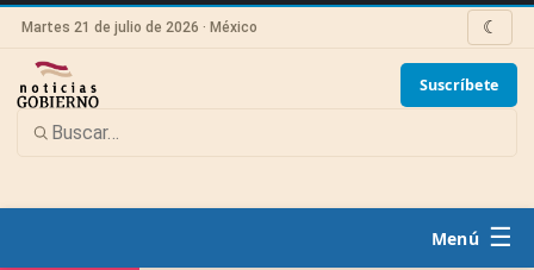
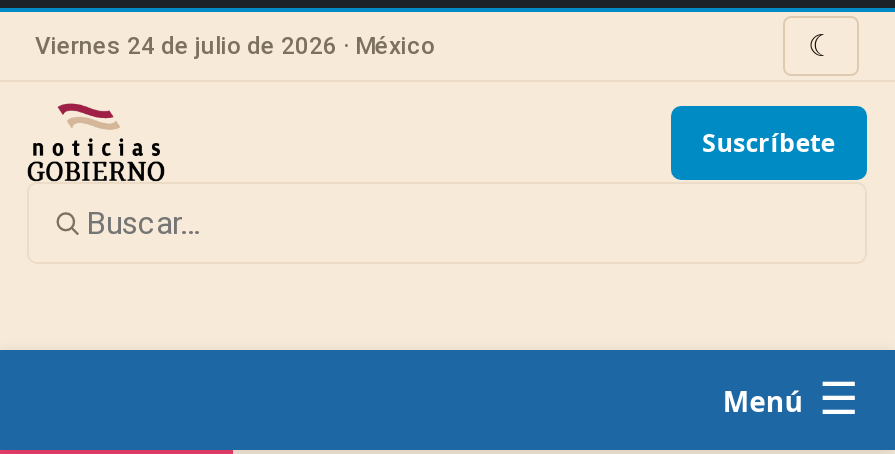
- Martes 21 de julio de 2026 · México
+ Viernes 24 de julio de 2026 · México
